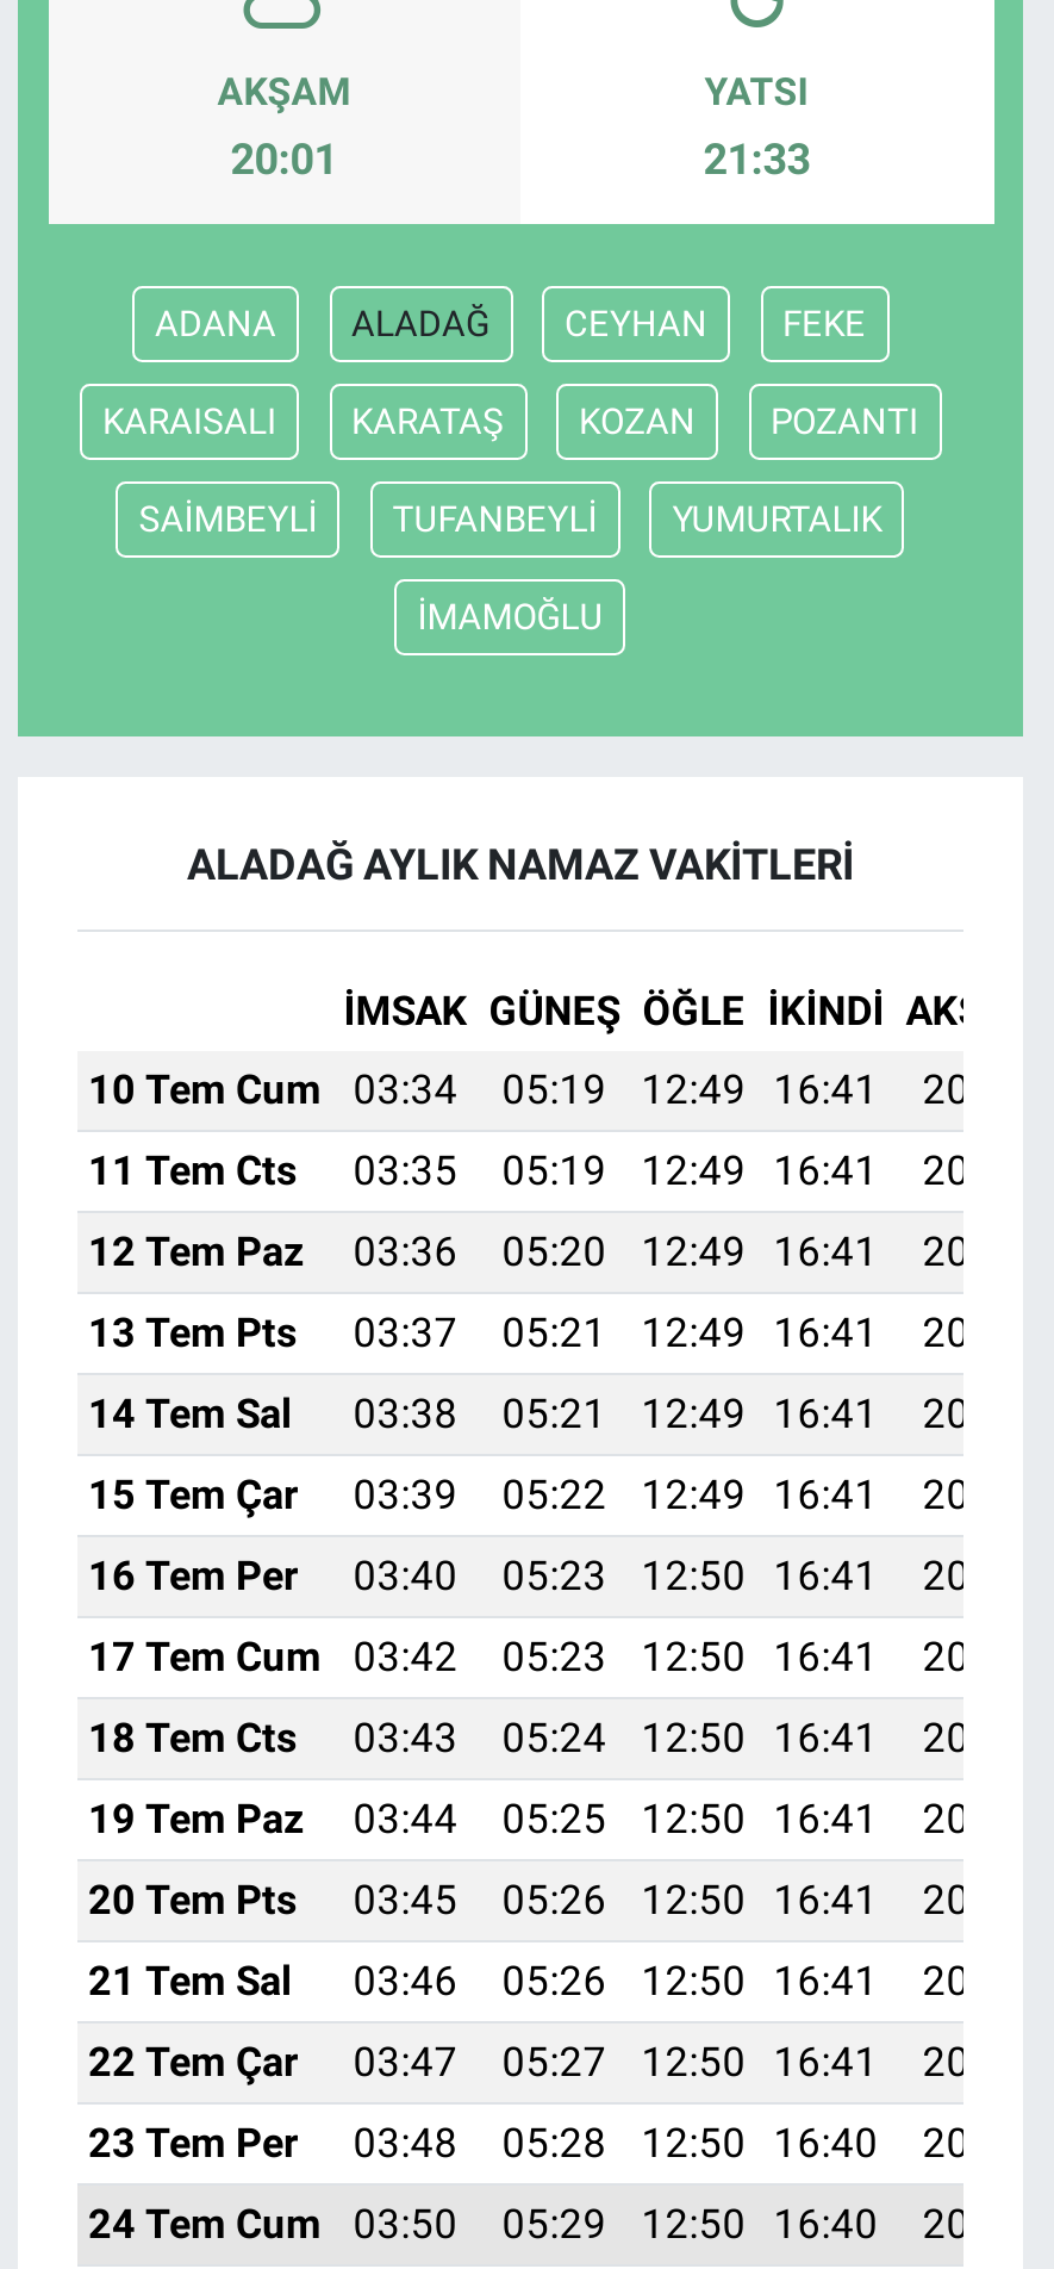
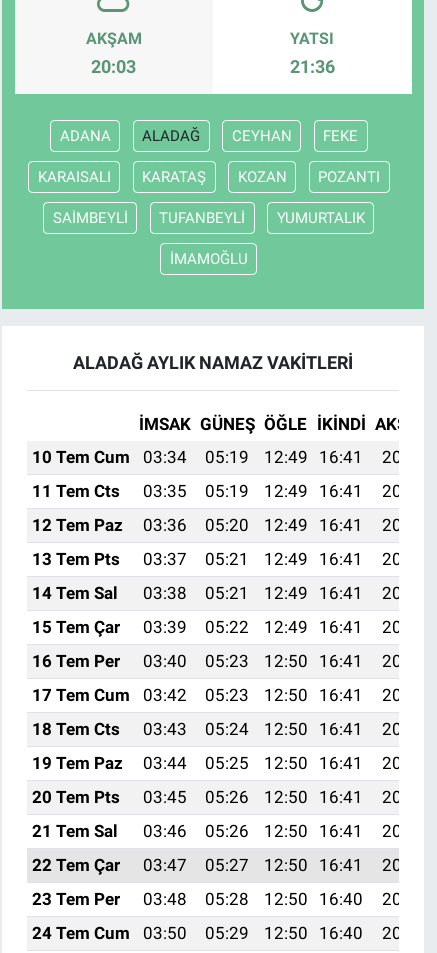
- 20:01
+ 20:03

- 21:33
+ 21:36
